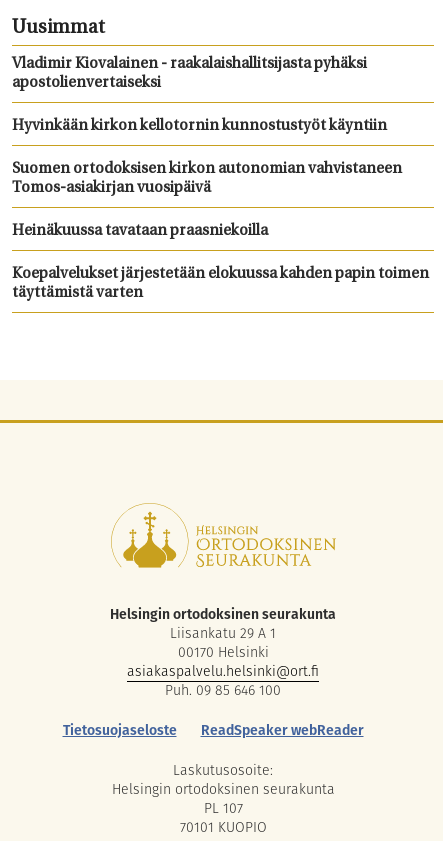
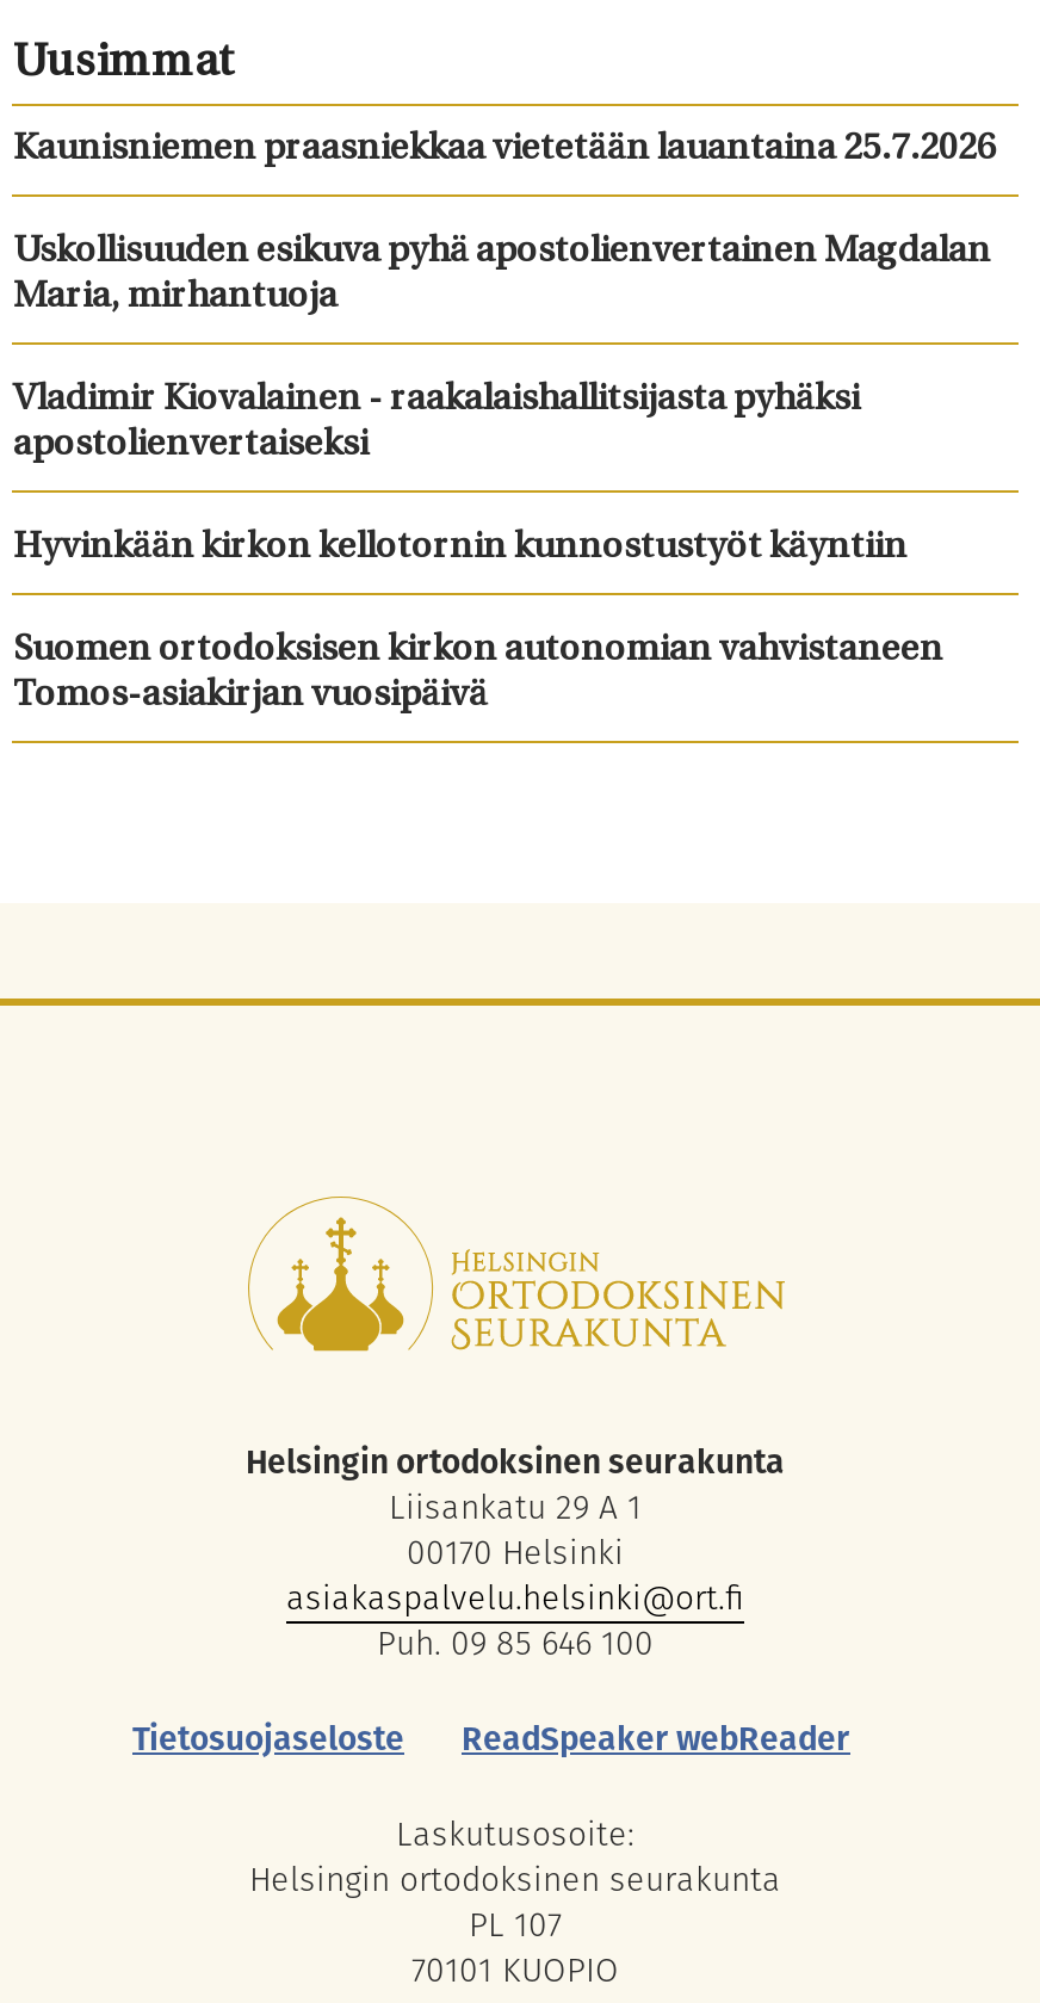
+ Kaunisniemen praasniekkaa vietetään lauantaina 25.7.2026
+ Uskollisuuden esikuva pyhä apostolienvertainen Magdalan
+ Maria, mirhantuoja

moved down: Vladimir Kiovalainen - raakalaishallitsijasta pyhäksi | apostolienvertaiseksi | Hyvinkään kirkon kellotornin kunnostustyöt käyntiin | Suomen ortodoksisen kirkon autonomian vahvistaneen | Tomos-asiakirjan vuosipäivä

- Heinäkuussa tavataan praasniekoilla
- Koepalvelukset järjestetään elokuussa kahden papin toimen
- täyttämistä varten
